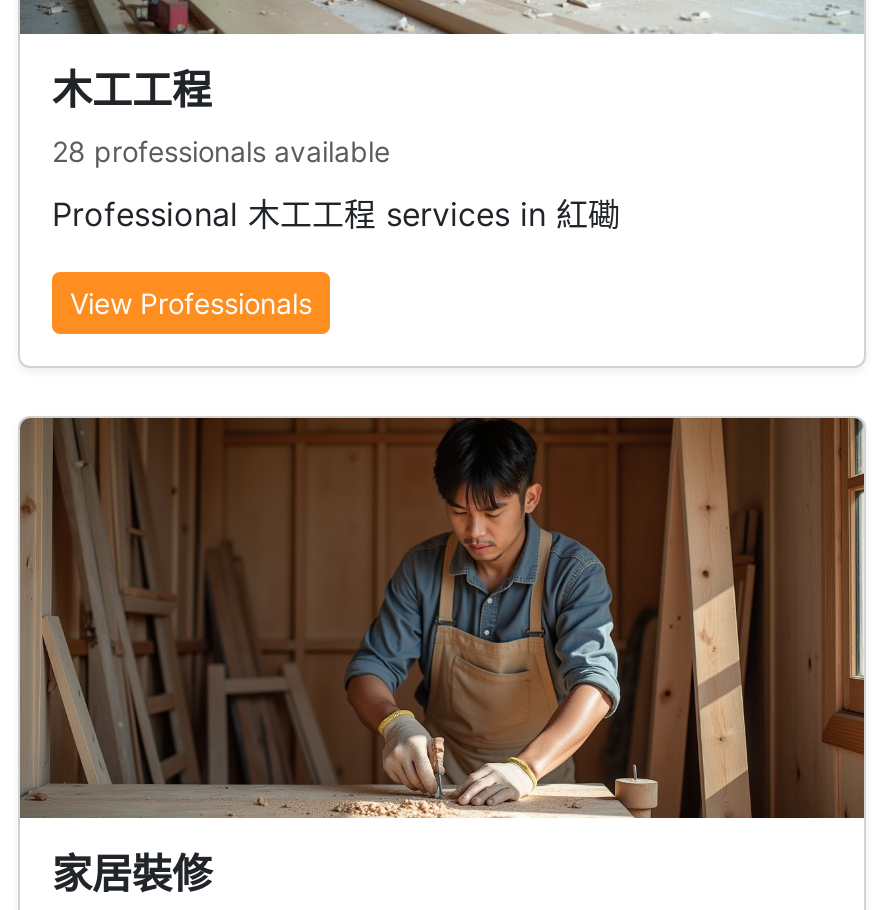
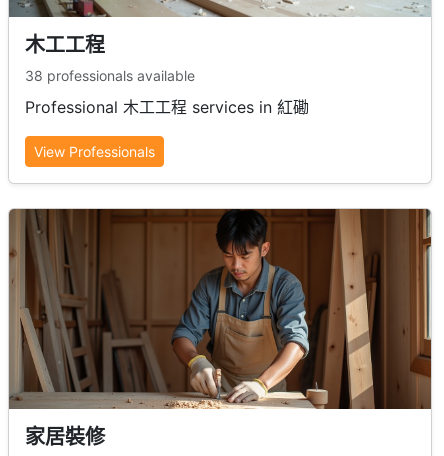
- 28 professionals available
+ 38 professionals available
